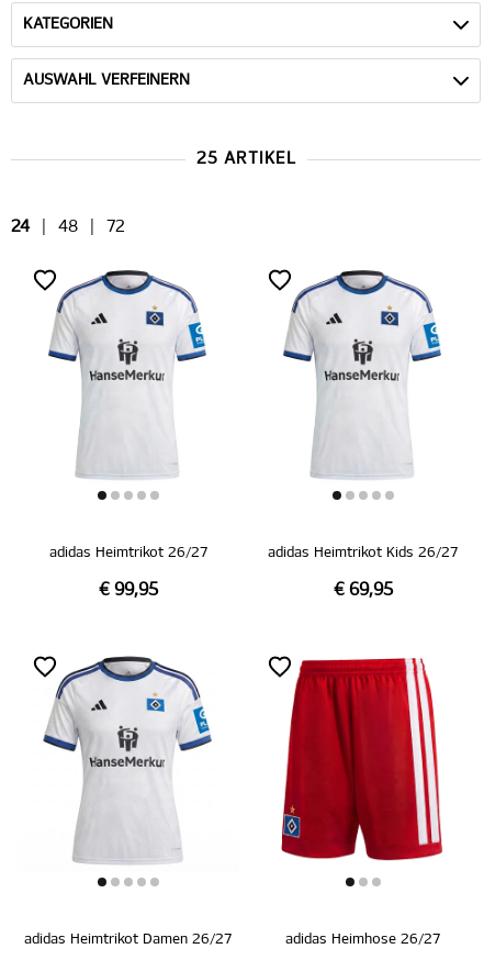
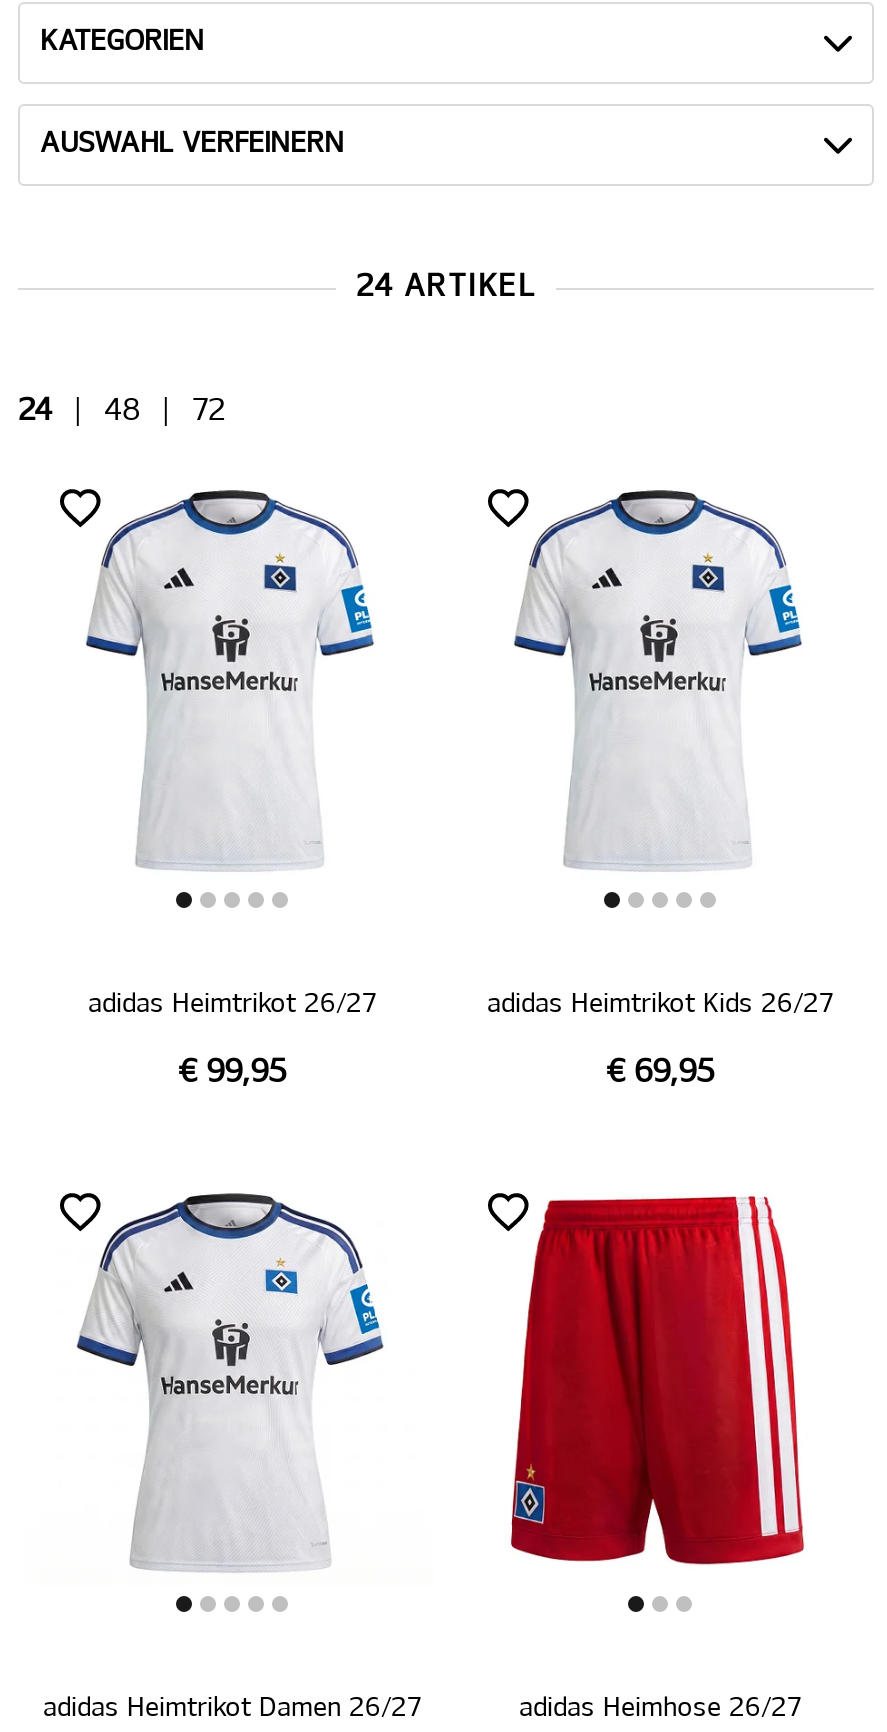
- 25 ARTIKEL
+ 24 ARTIKEL
